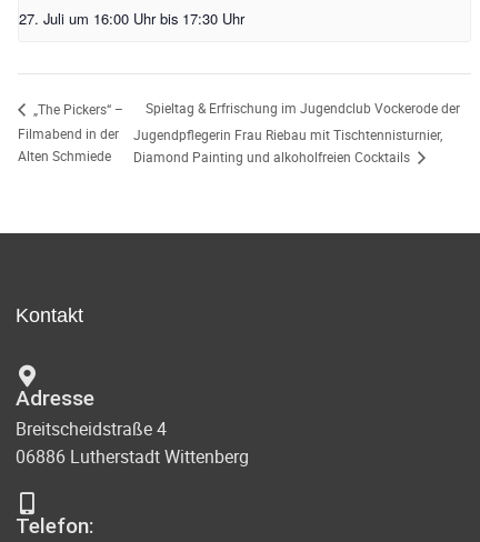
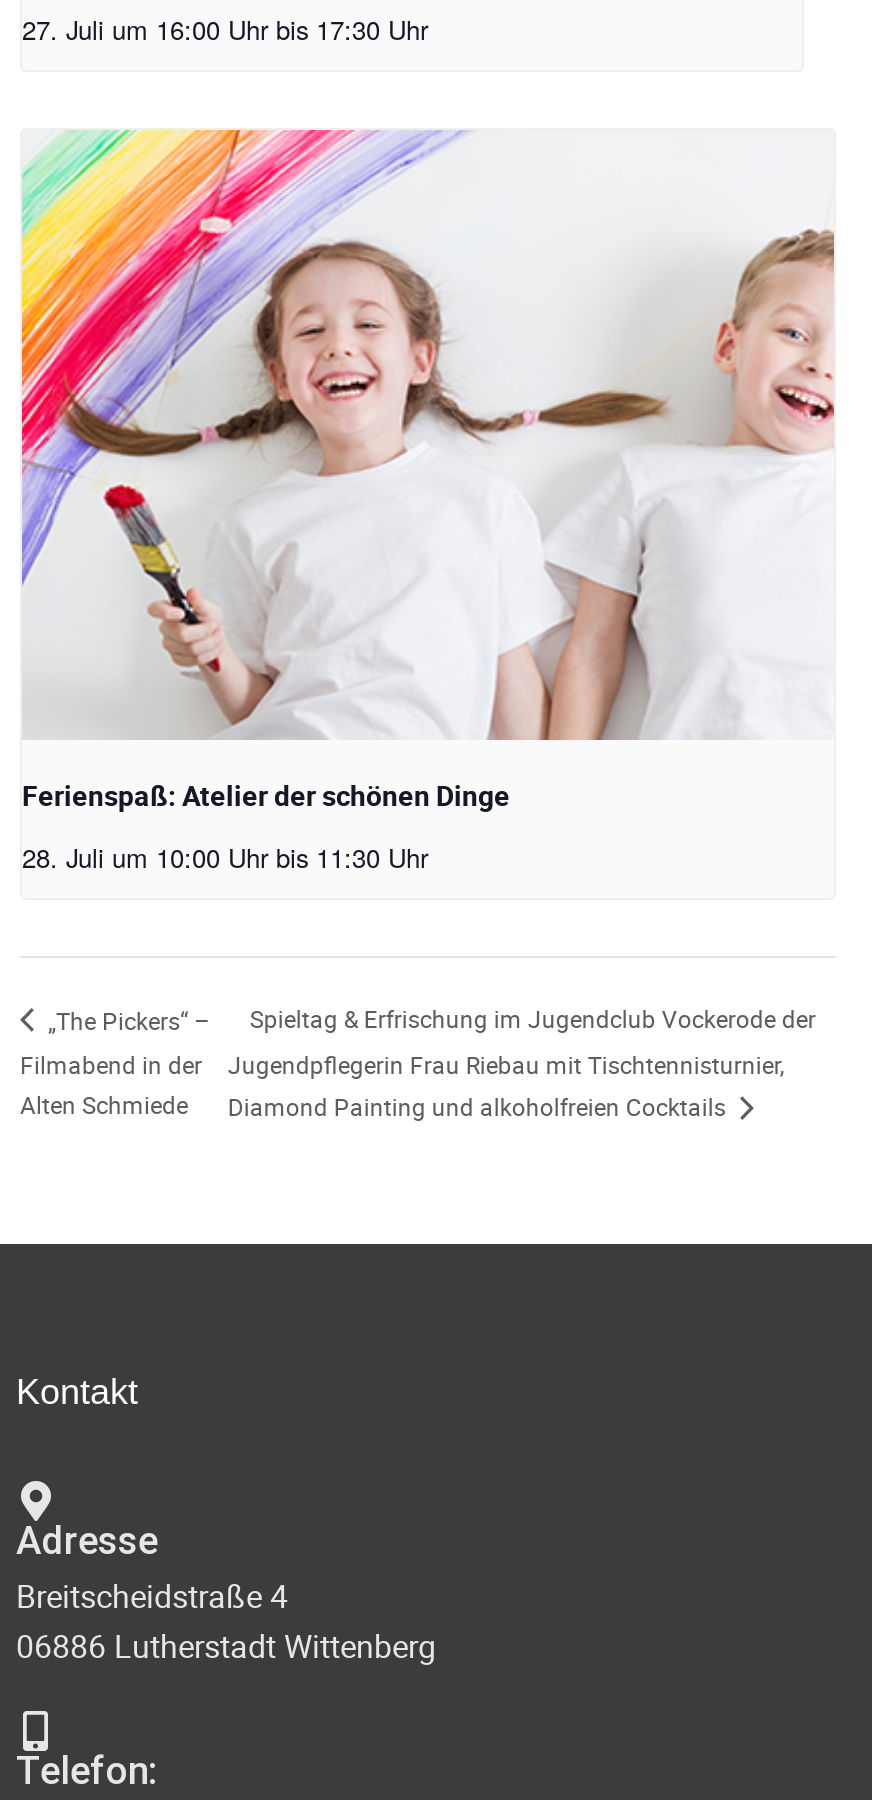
+ [image]
+ Ferienspaß: Atelier der schönen Dinge
+ 28. Juli um 10:00 Uhr bis 11:30 Uhr
